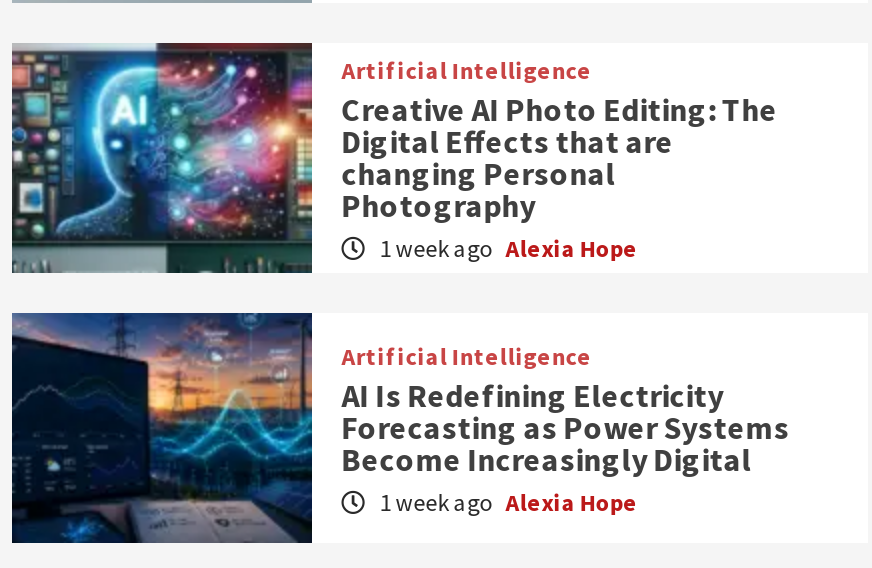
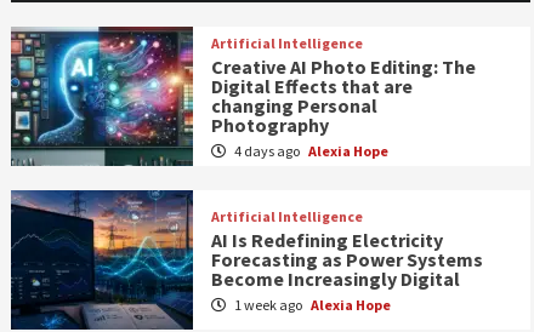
- 1 week ago Alexia Hope
+ 4 days ago Alexia Hope
